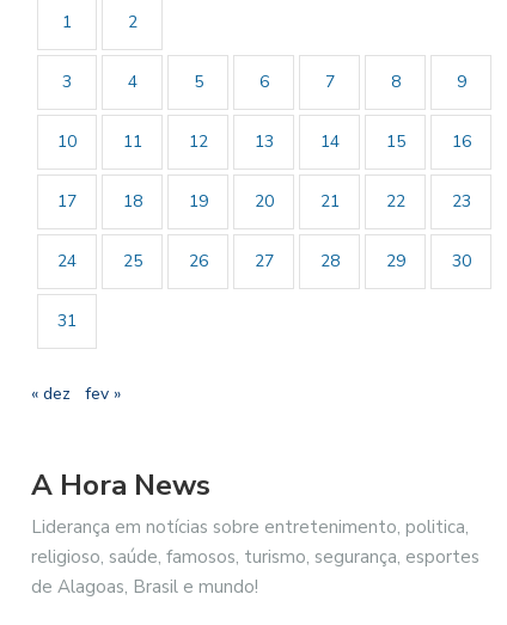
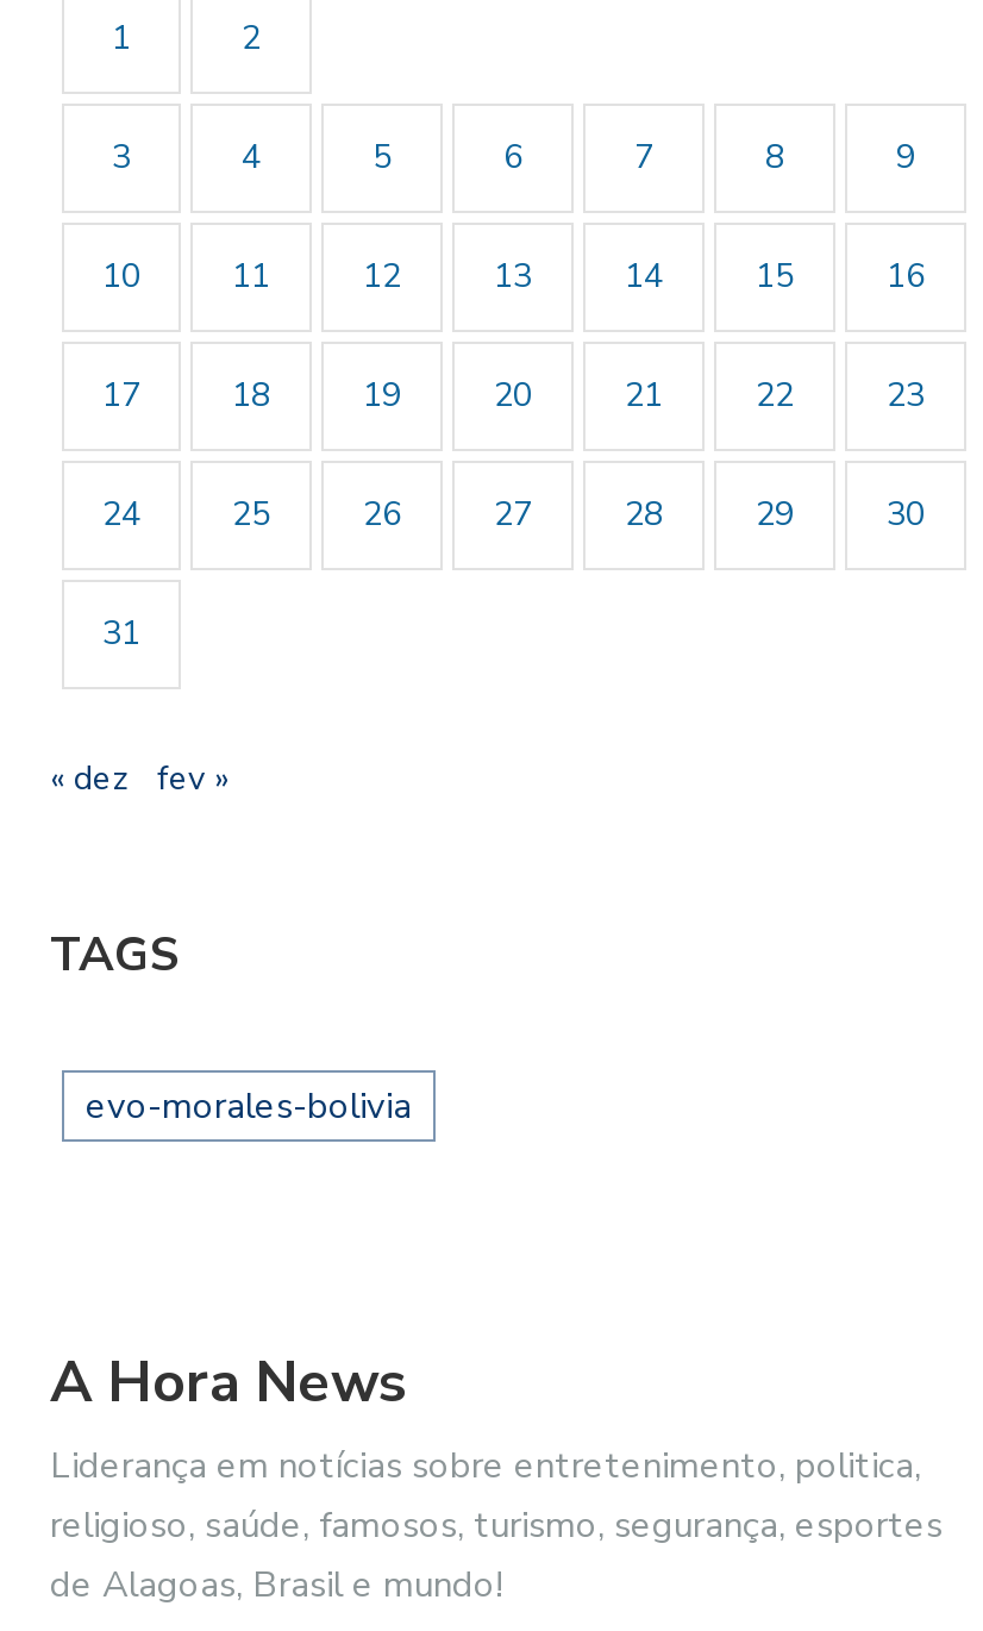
+ TAGS
+ evo-morales-bolivia
